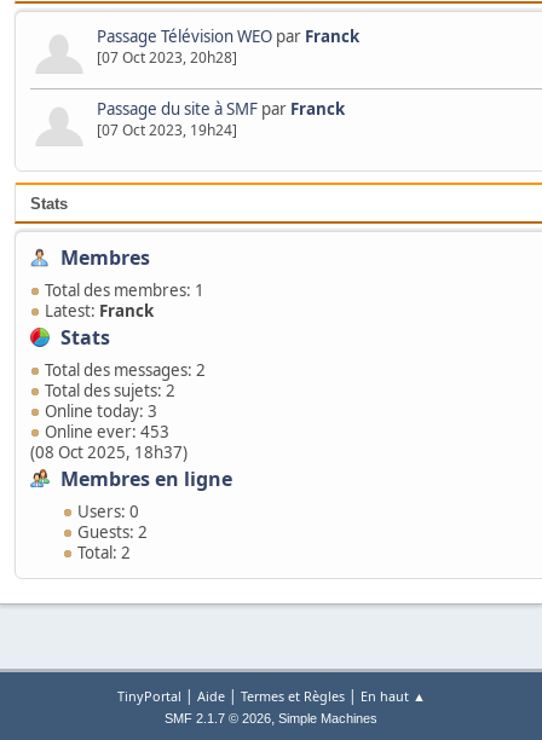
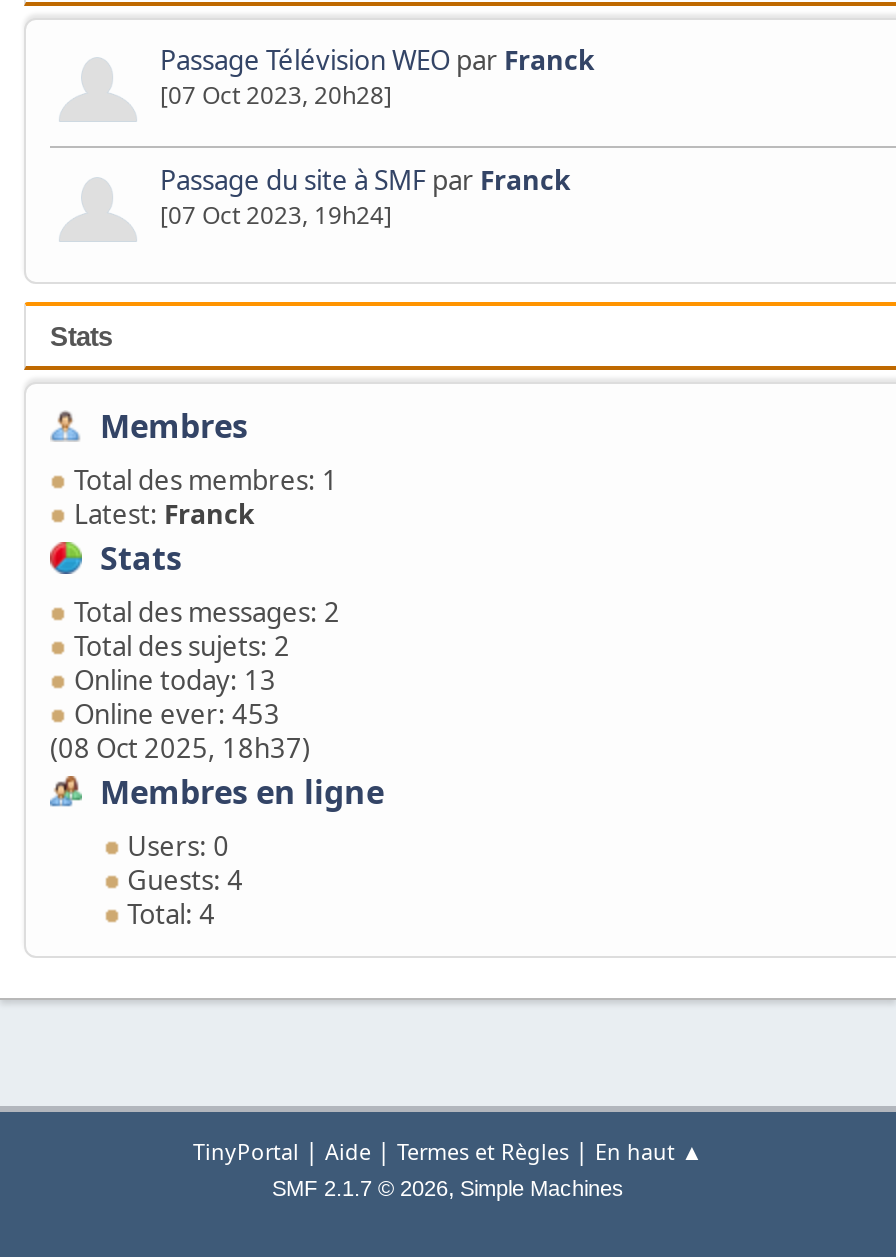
- Online today: 3
+ Online today: 13

- Guests: 2
+ Guests: 4

- Total: 2
+ Total: 4
